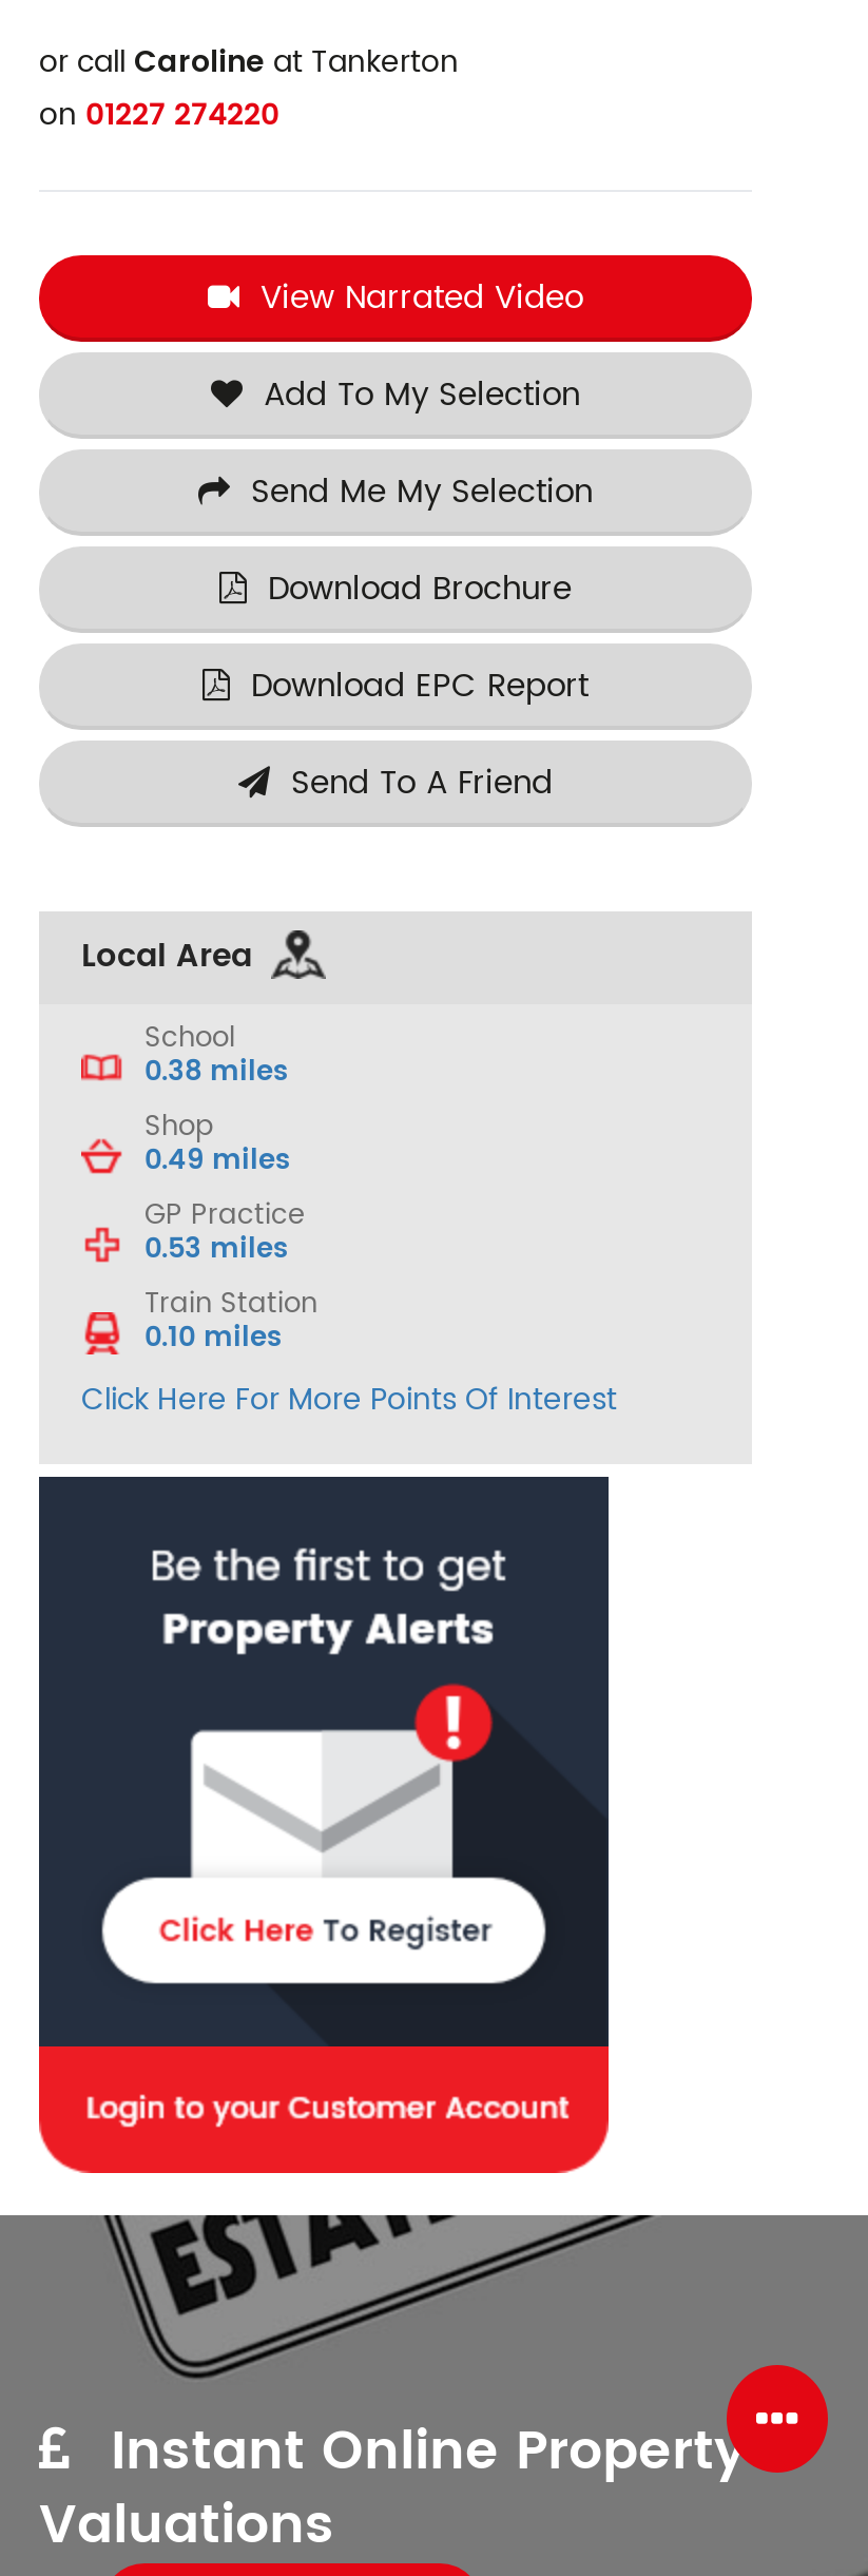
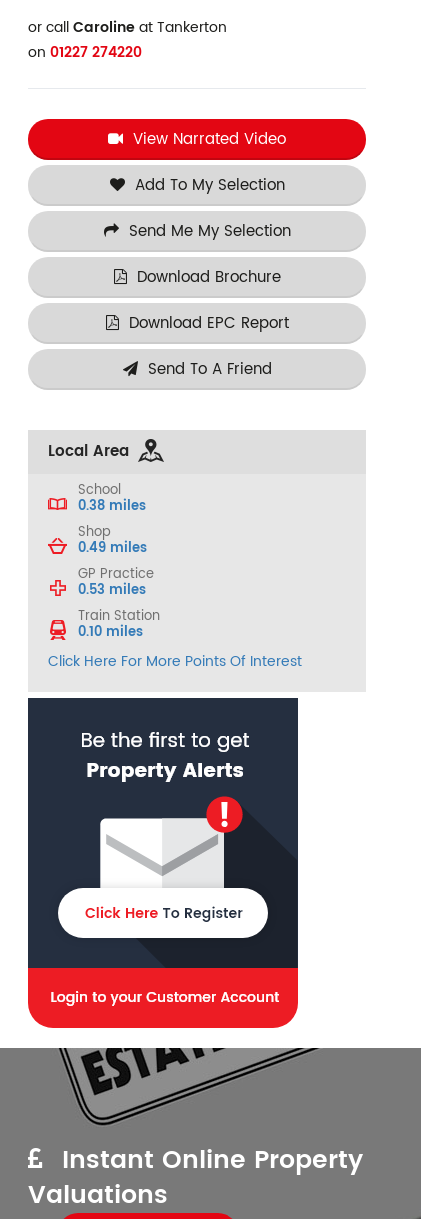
- [image]
